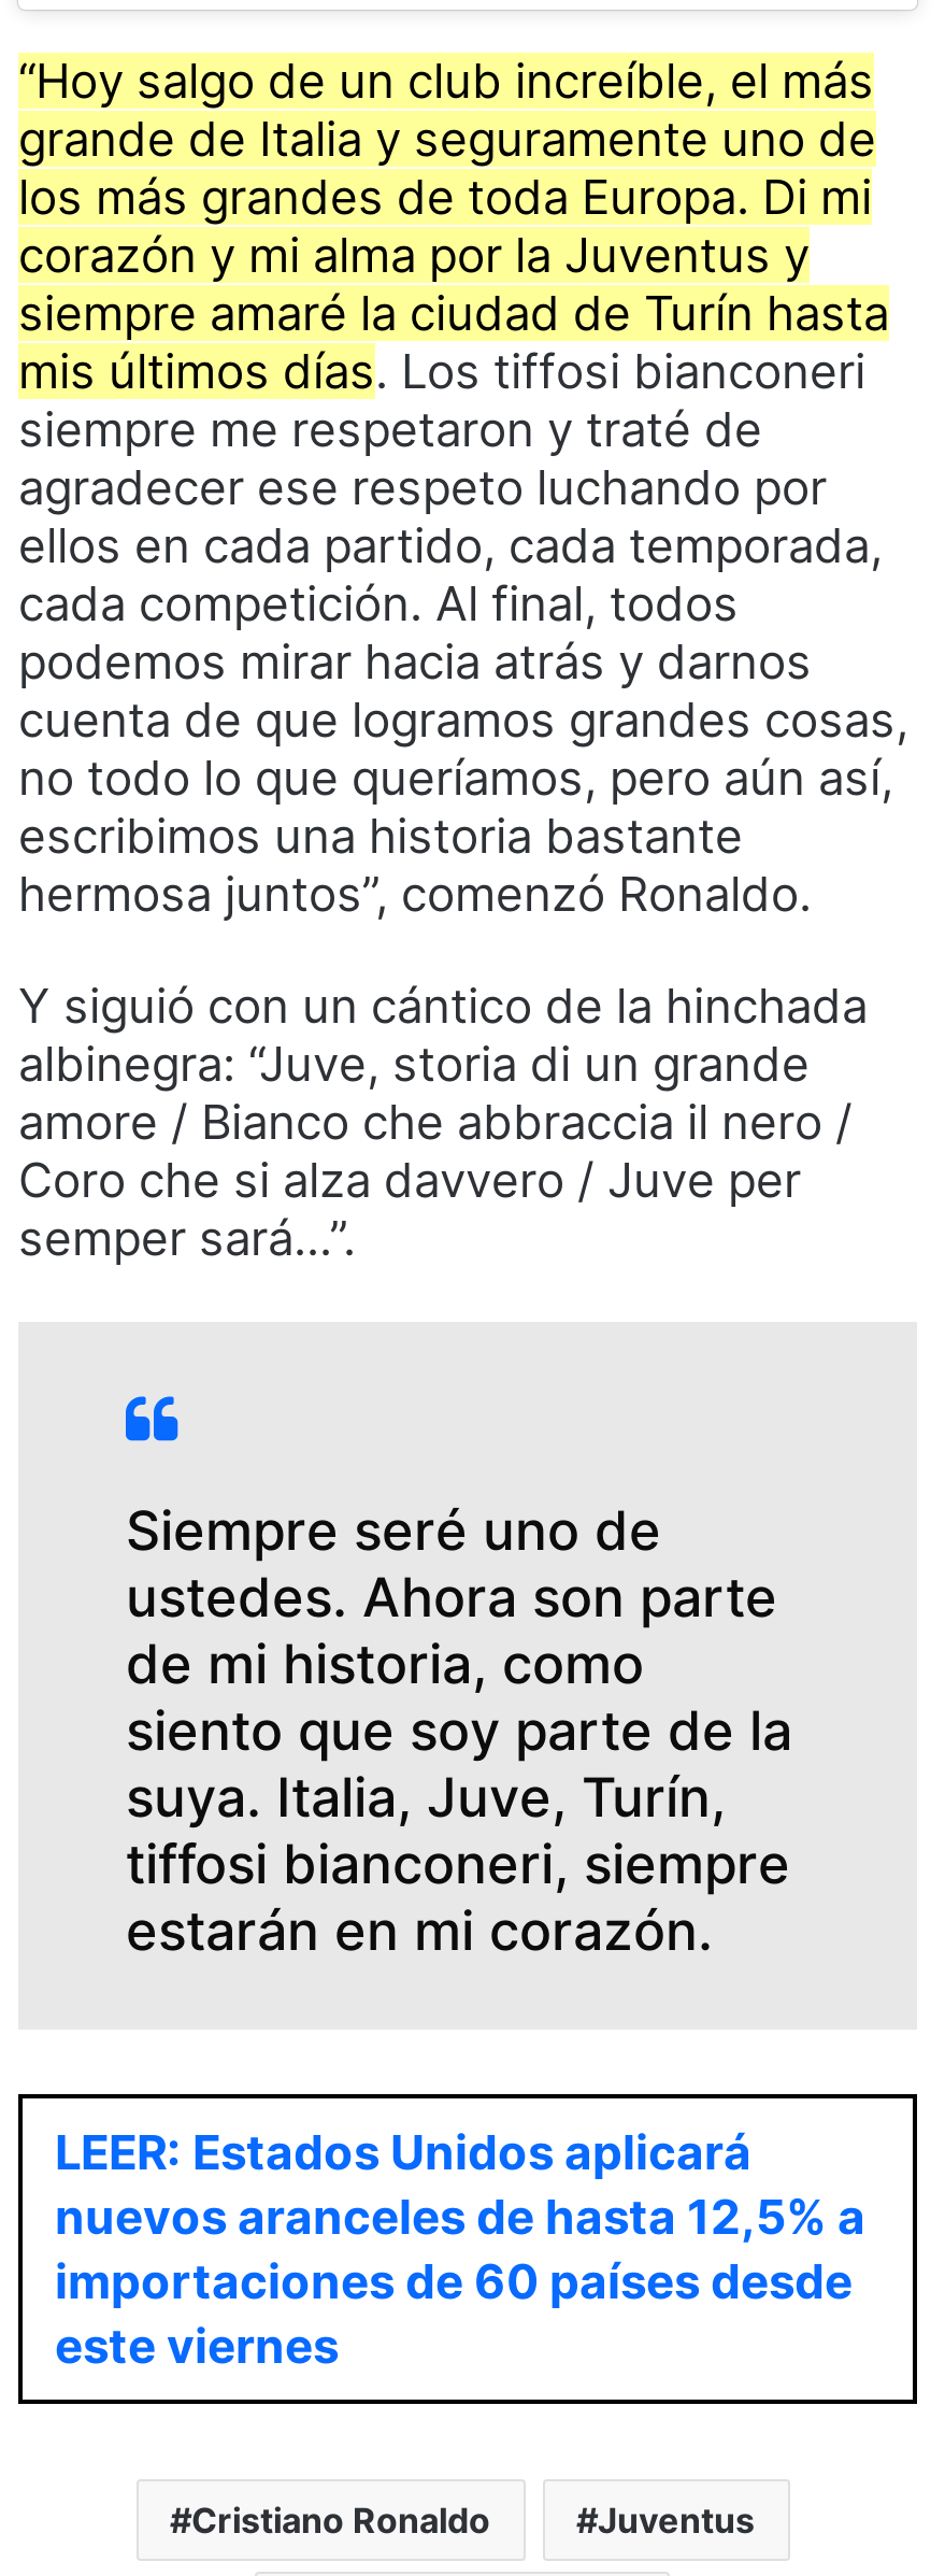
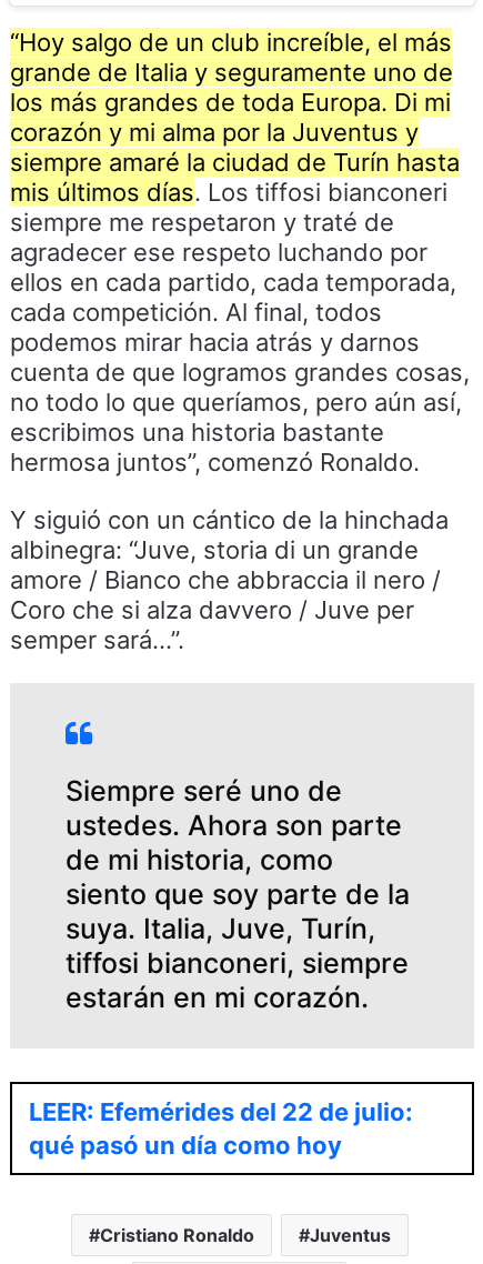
- LEER: Estados Unidos aplicará
- nuevos aranceles de hasta 12,5% a
- importaciones de 60 países desde
- este viernes
+ LEER: Efemérides del 22 de julio:
+ qué pasó un día como hoy
